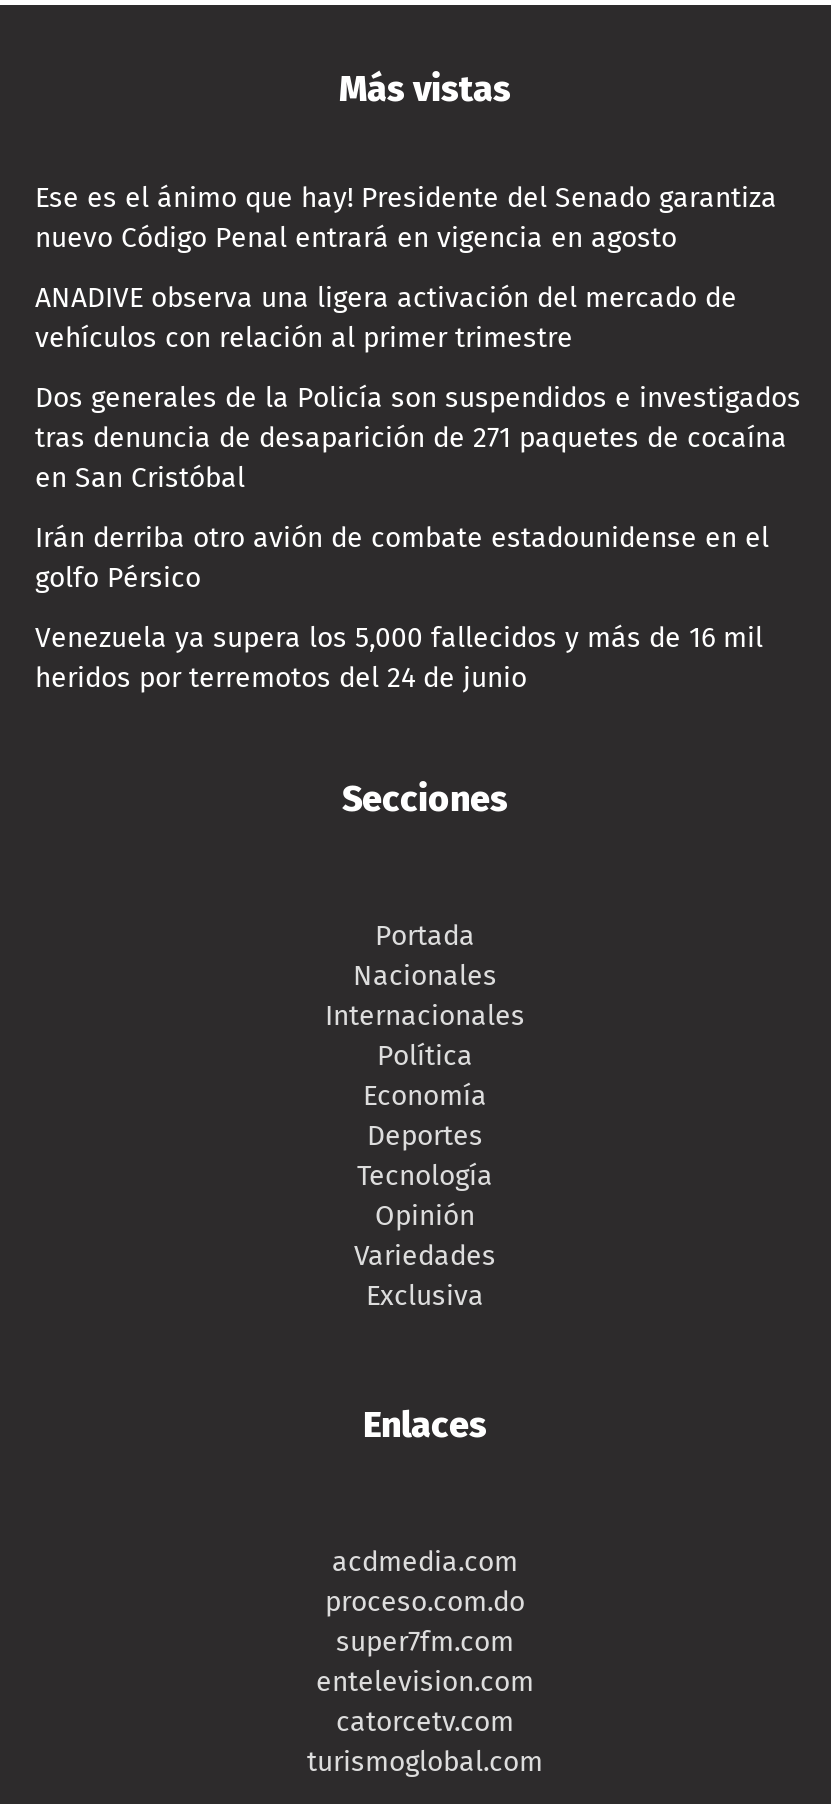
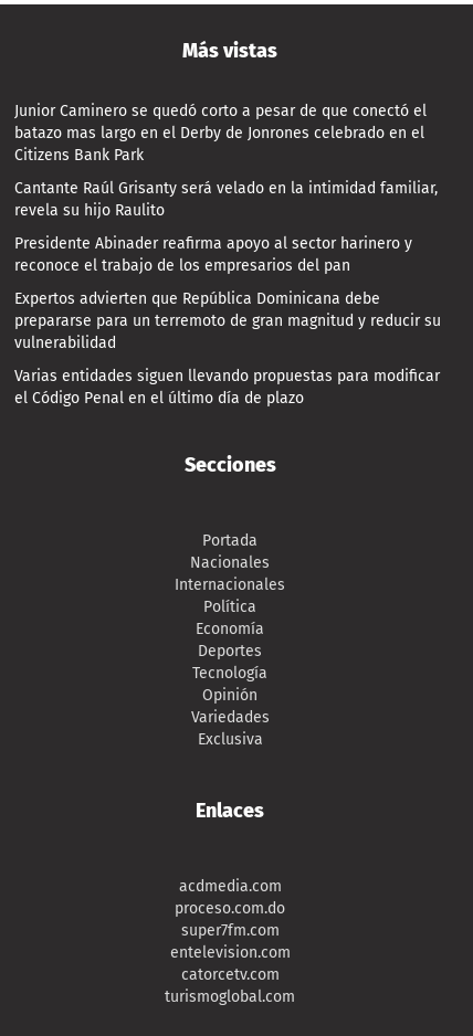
- Ese es el ánimo que hay! Presidente del Senado garantiza
- nuevo Código Penal entrará en vigencia en agosto
+ Junior Caminero se quedó corto a pesar de que conectó el
+ batazo mas largo en el Derby de Jonrones celebrado en el
+ Citizens Bank Park

- ANADIVE observa una ligera activación del mercado de
- vehículos con relación al primer trimestre
+ Cantante Raúl Grisanty será velado en la intimidad familiar,
+ revela su hijo Raulito

- Dos generales de la Policía son suspendidos e investigados
- tras denuncia de desaparición de 271 paquetes de cocaína
- en San Cristóbal
+ Presidente Abinader reafirma apoyo al sector harinero y
+ reconoce el trabajo de los empresarios del pan

- Irán derriba otro avión de combate estadounidense en el
- golfo Pérsico
+ Expertos advierten que República Dominicana debe
+ prepararse para un terremoto de gran magnitud y reducir su
+ vulnerabilidad

- Venezuela ya supera los 5,000 fallecidos y más de 16 mil
- heridos por terremotos del 24 de junio
+ Varias entidades siguen llevando propuestas para modificar
+ el Código Penal en el último día de plazo
